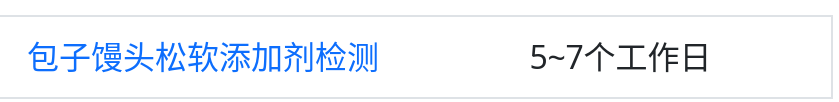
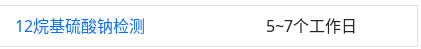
- 包子馒头松软添加剂检测
+ 12烷基硫酸钠检测
